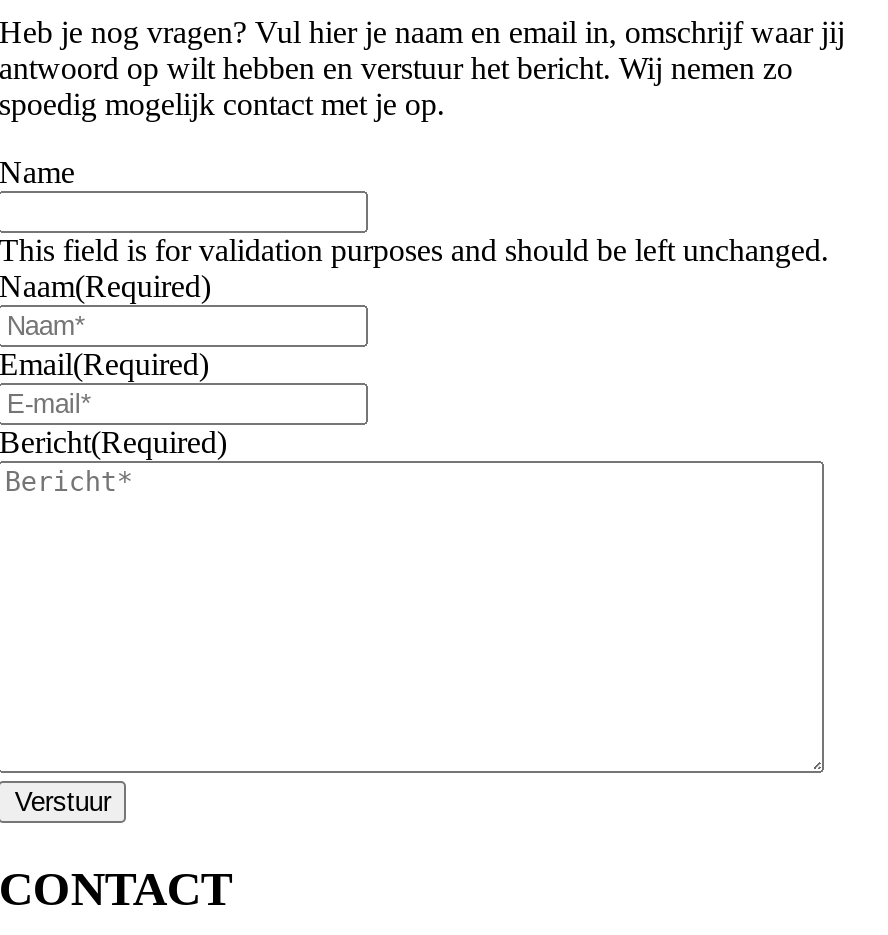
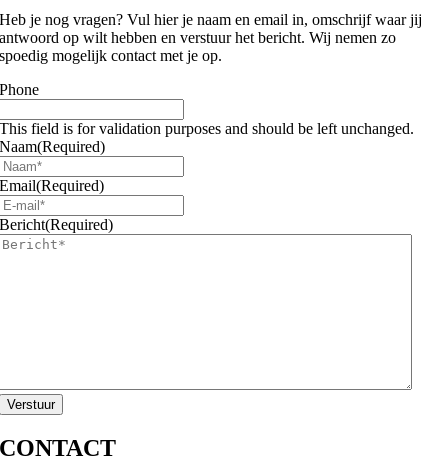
- Name
+ Phone
